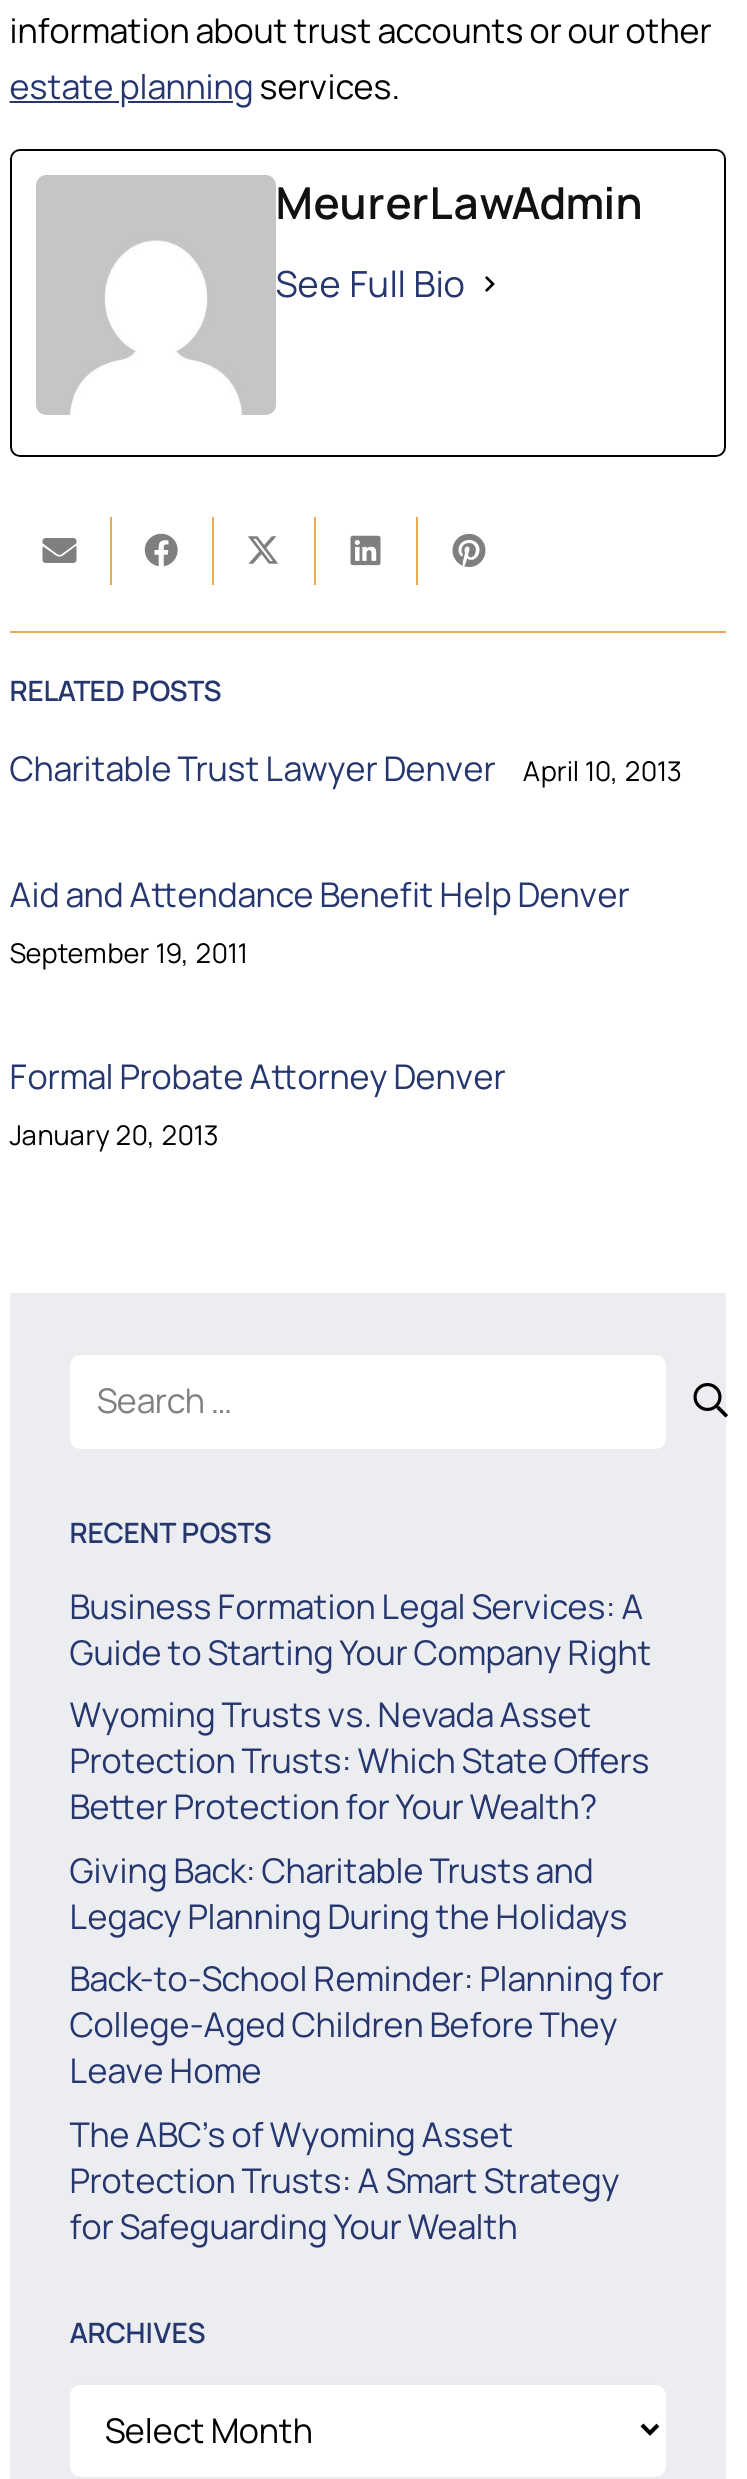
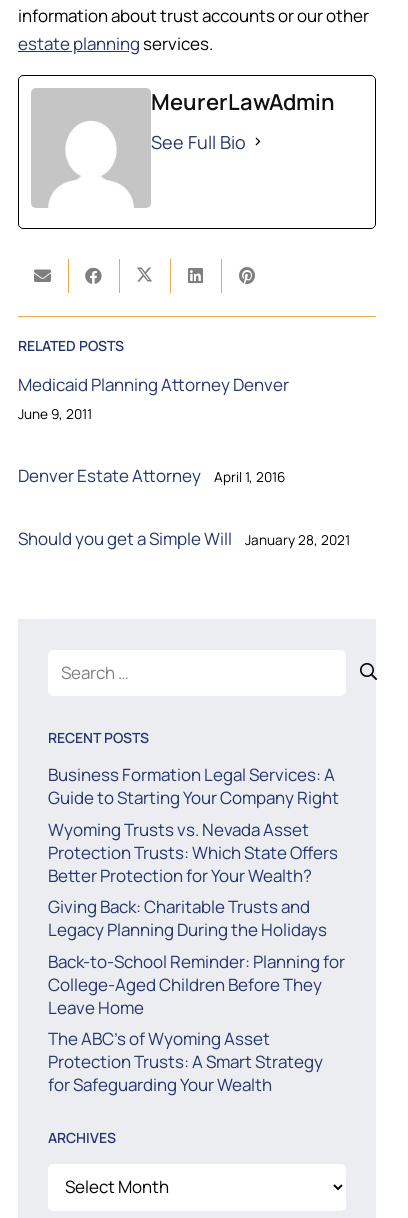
- Charitable Trust Lawyer Denver
- April 10, 2013
+ Medicaid Planning Attorney Denver
+ June 9, 2011

- Aid and Attendance Benefit Help Denver
- September 19, 2011
+ Denver Estate Attorney
+ April 1, 2016

- Formal Probate Attorney Denver
- January 20, 2013
+ Should you get a Simple Will
+ January 28, 2021
